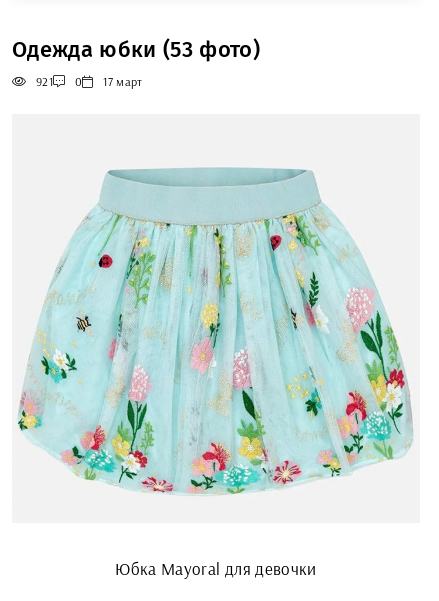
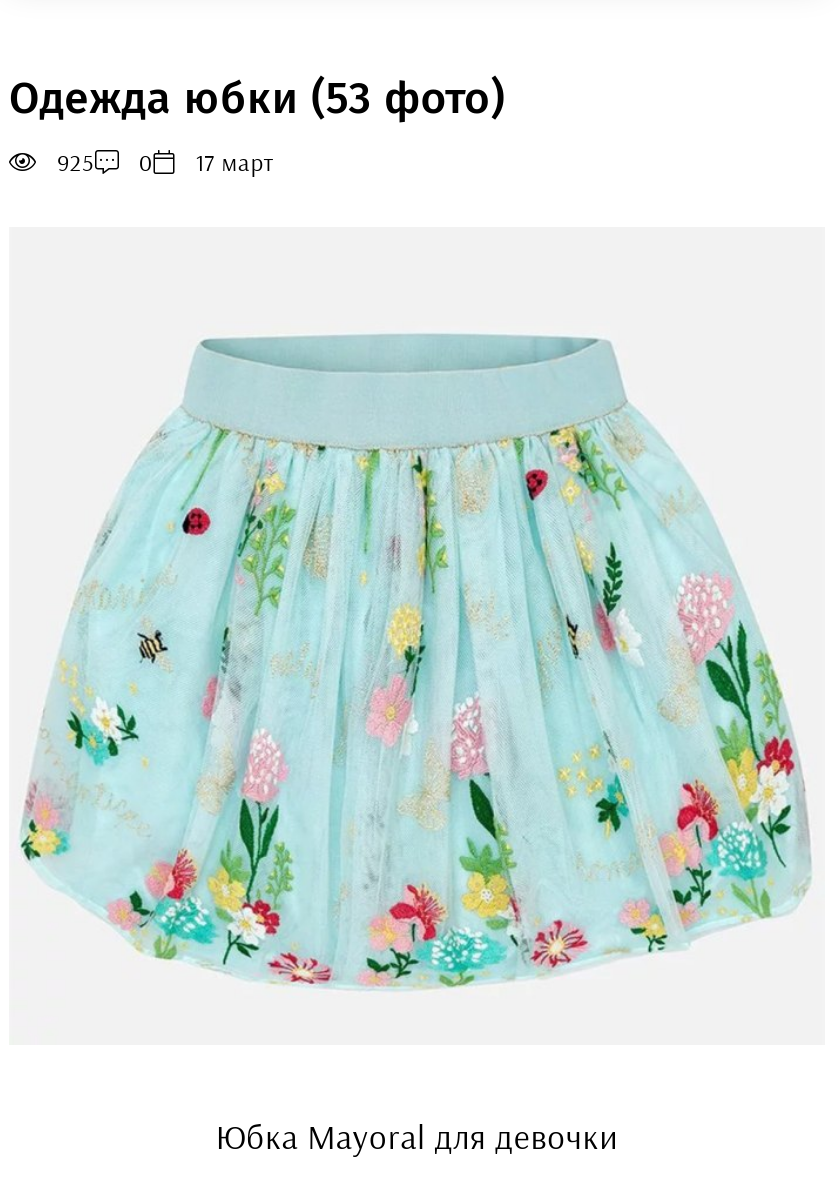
- 921 0 17 март
+ 925 0 17 март
